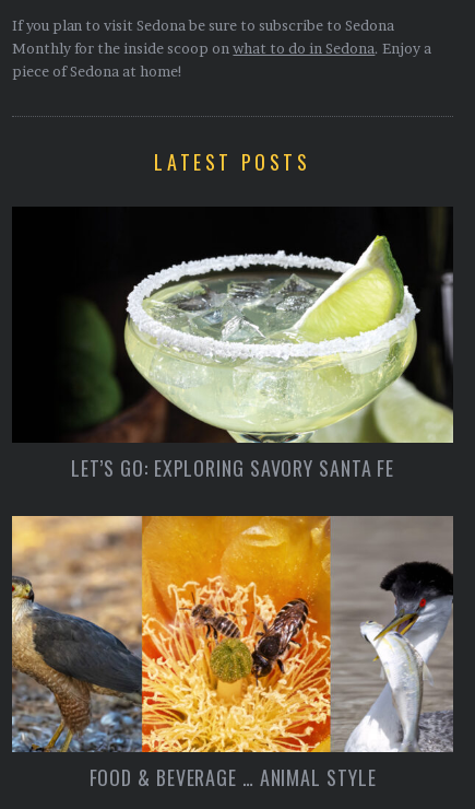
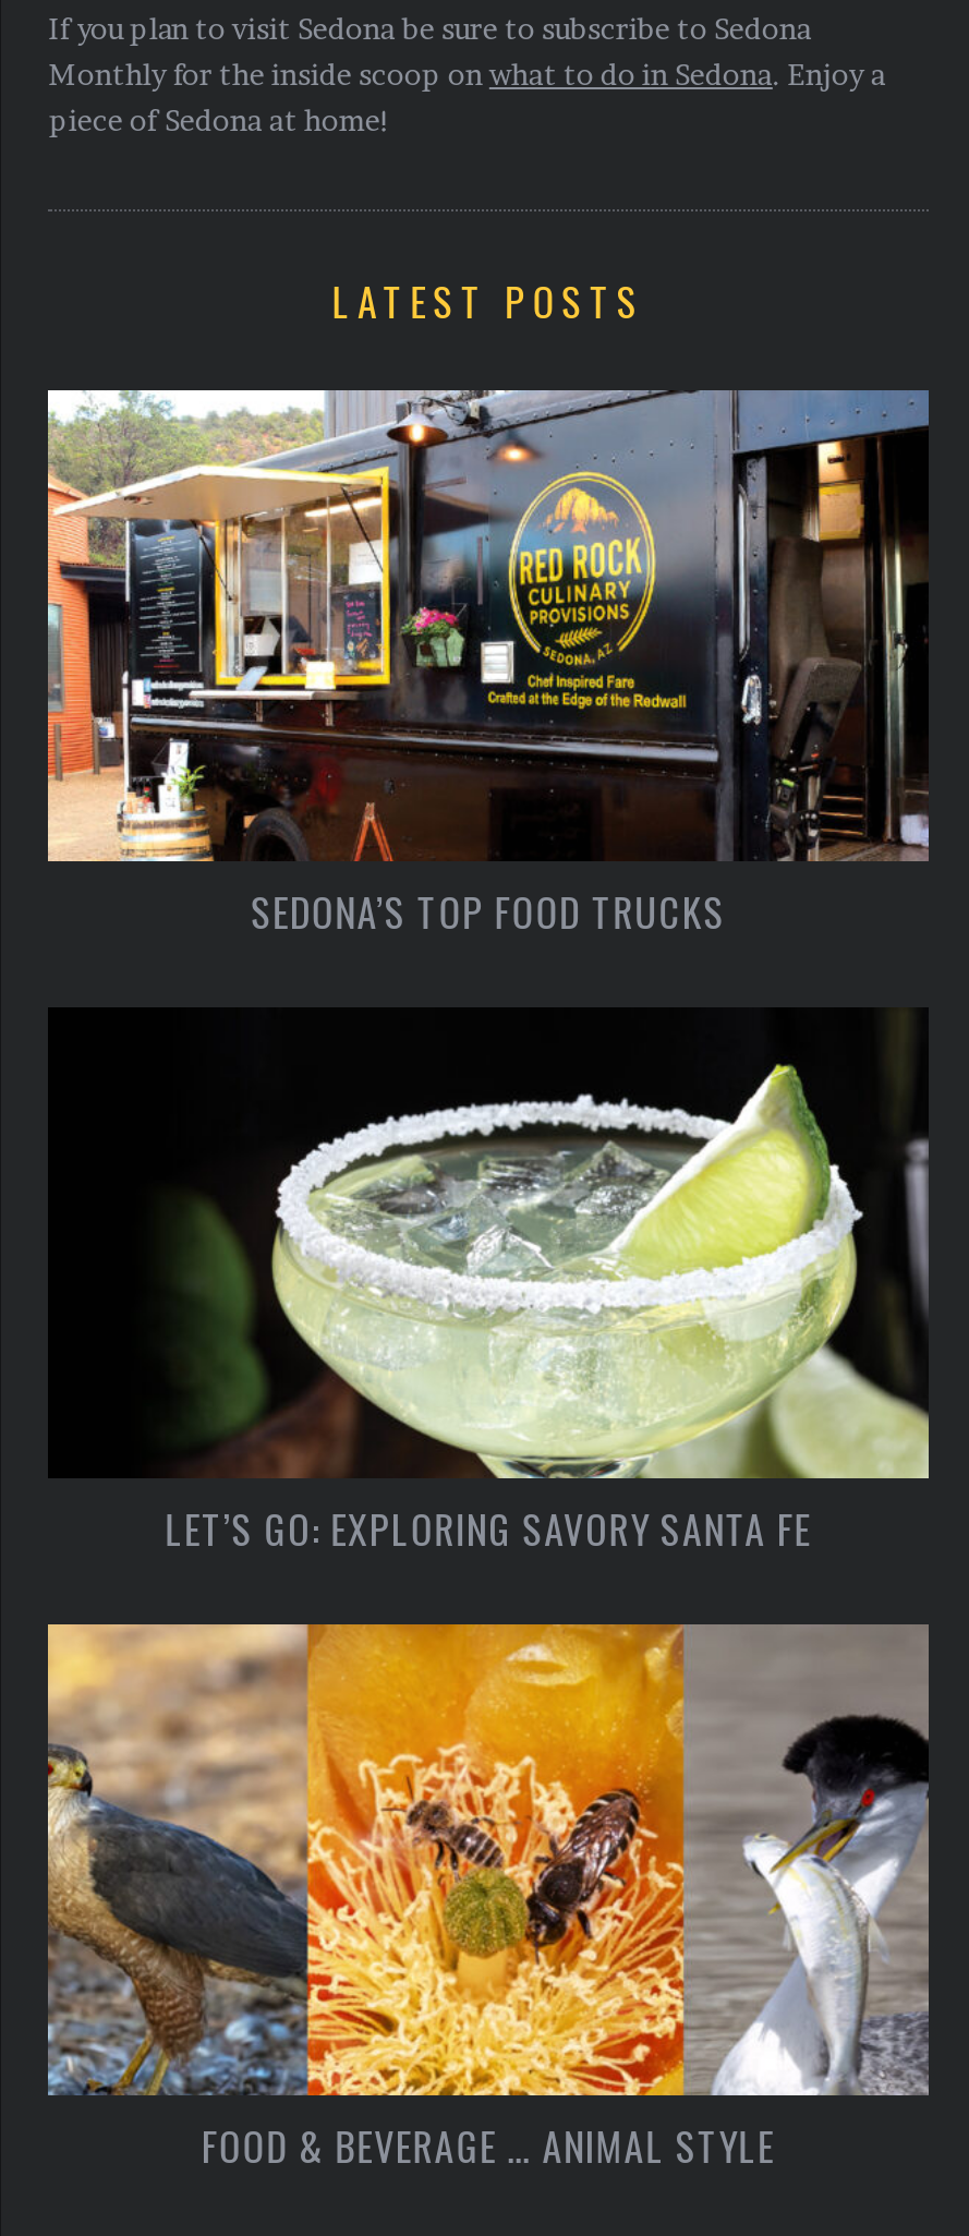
+ [image]
+ SEDONA’S TOP FOOD TRUCKS
